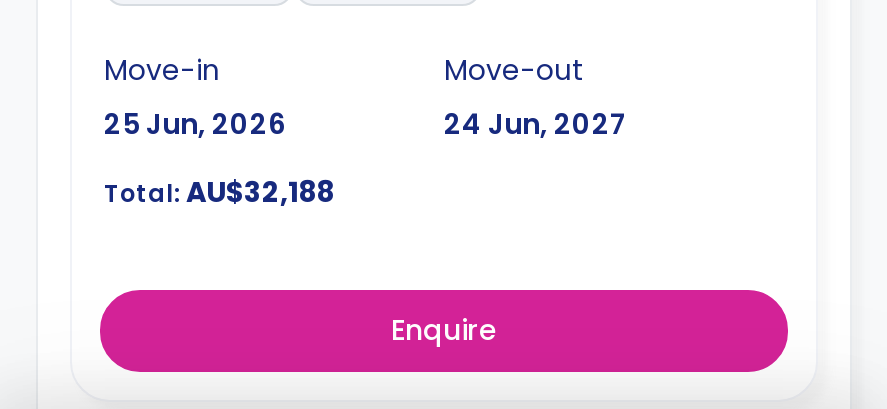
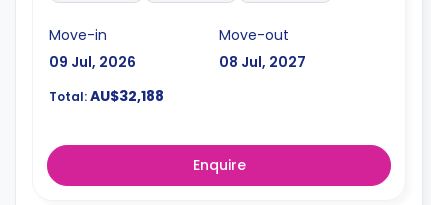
- 25 Jun, 2026
+ 09 Jul, 2026

- 24 Jun, 2027
+ 08 Jul, 2027
